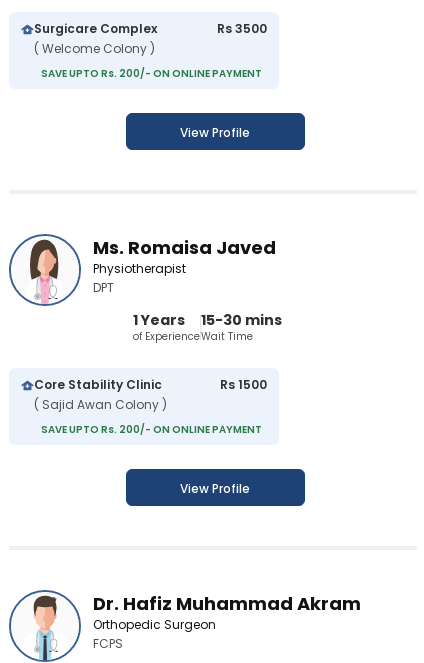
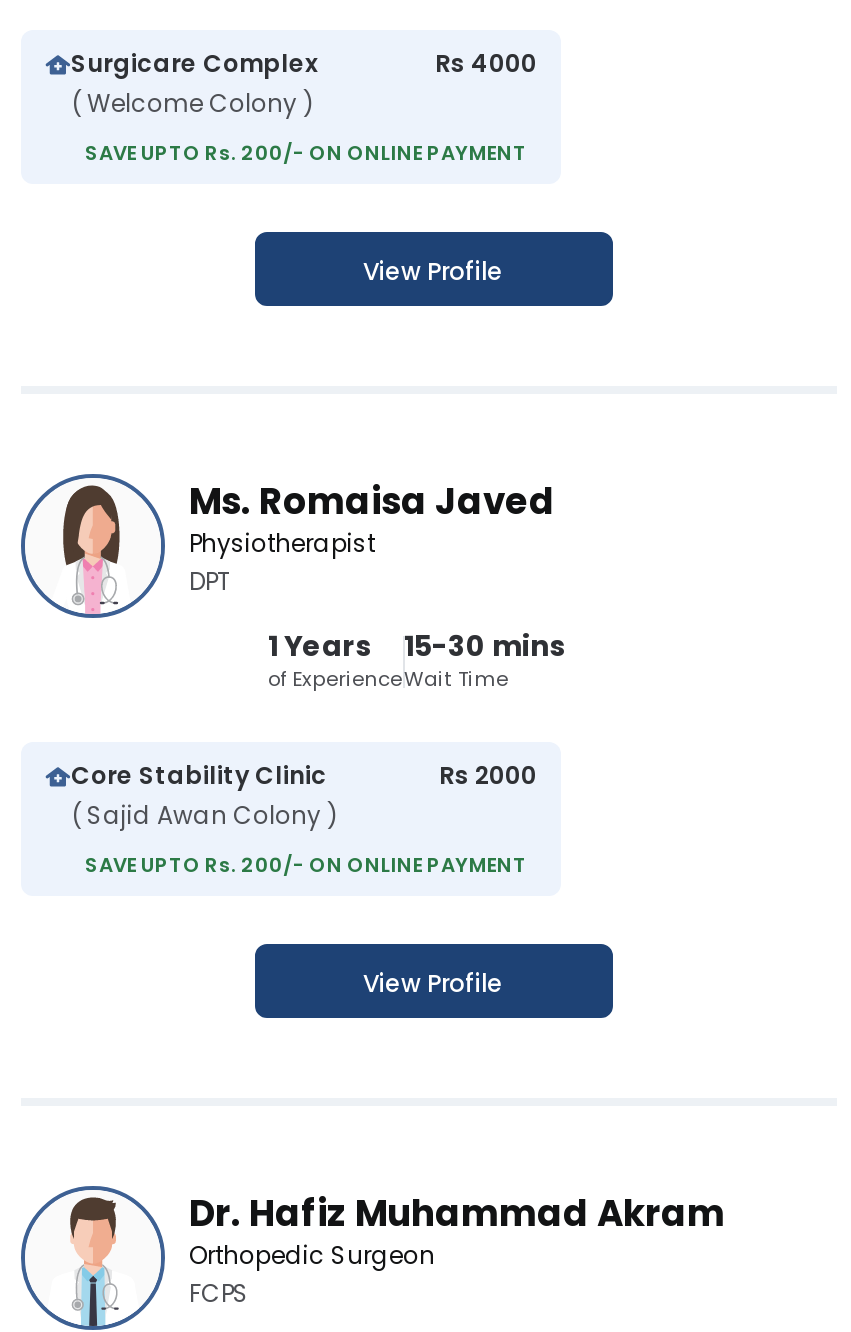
- Rs 3500
+ Rs 4000

- Rs 1500
+ Rs 2000
